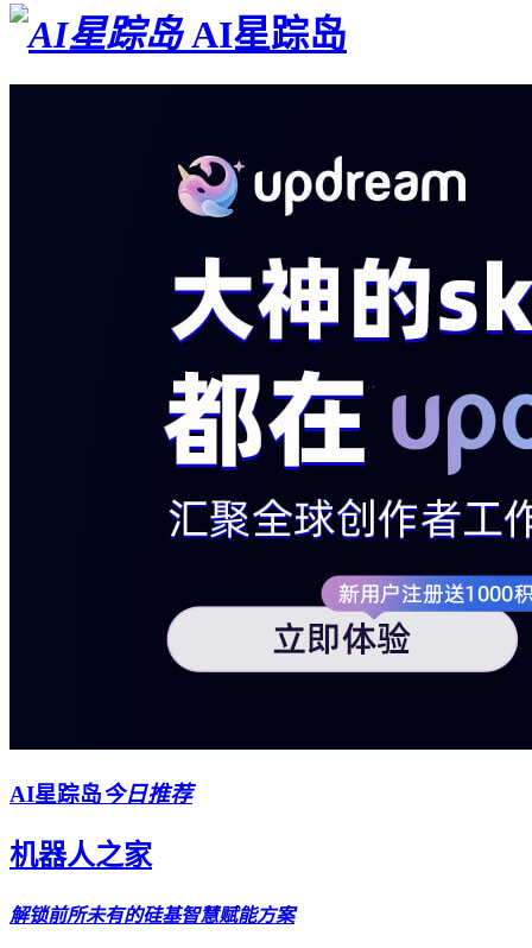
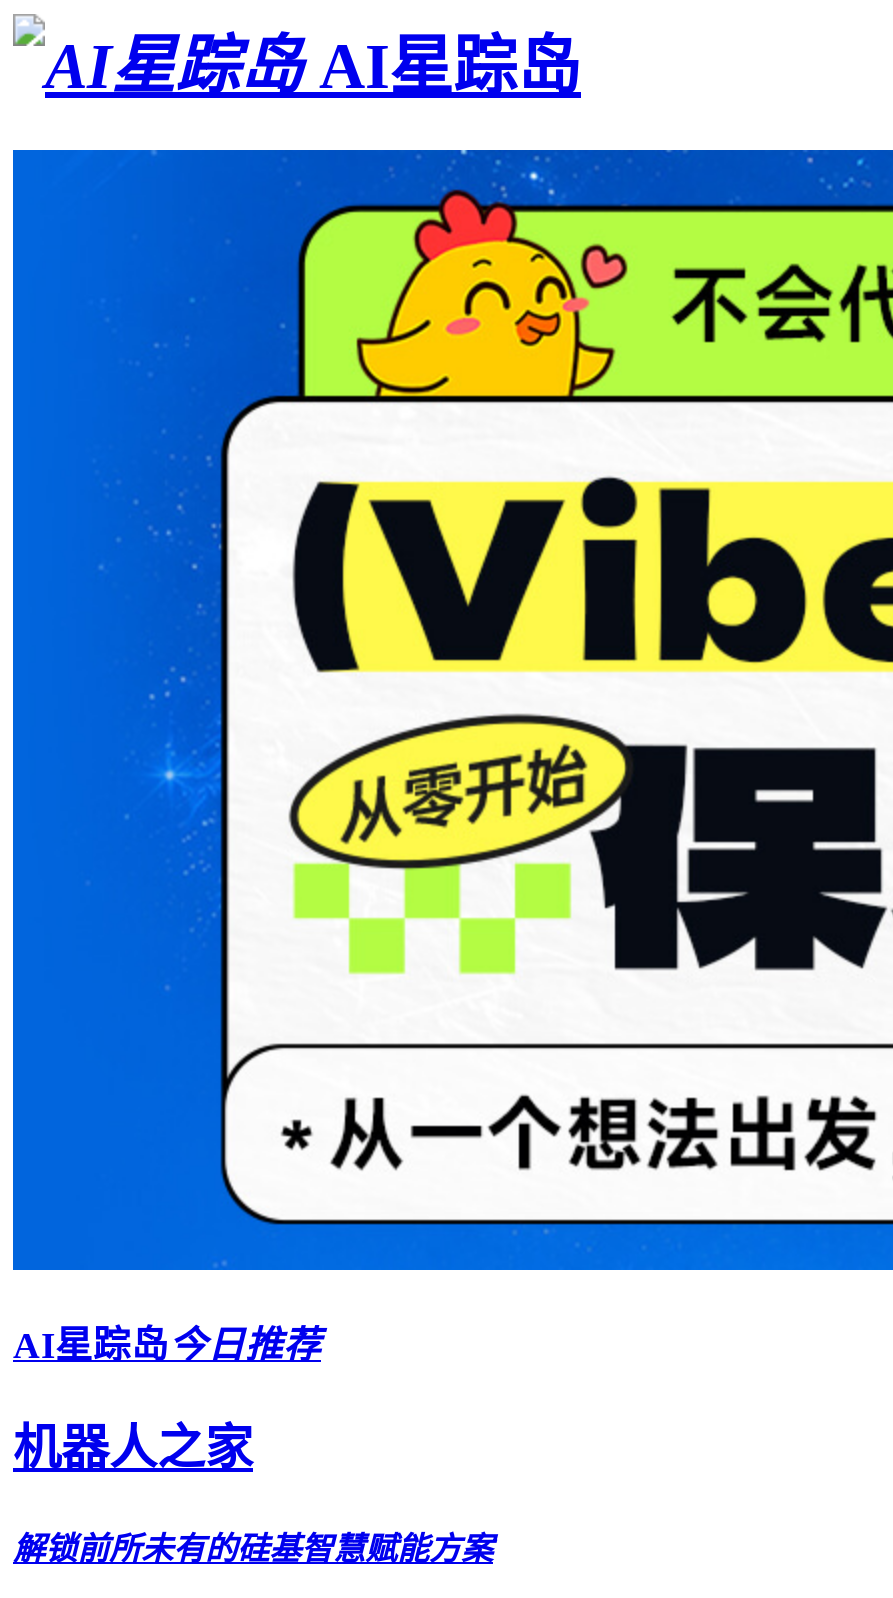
- [image]
+ [image]
